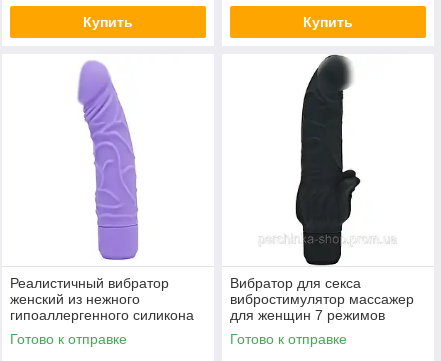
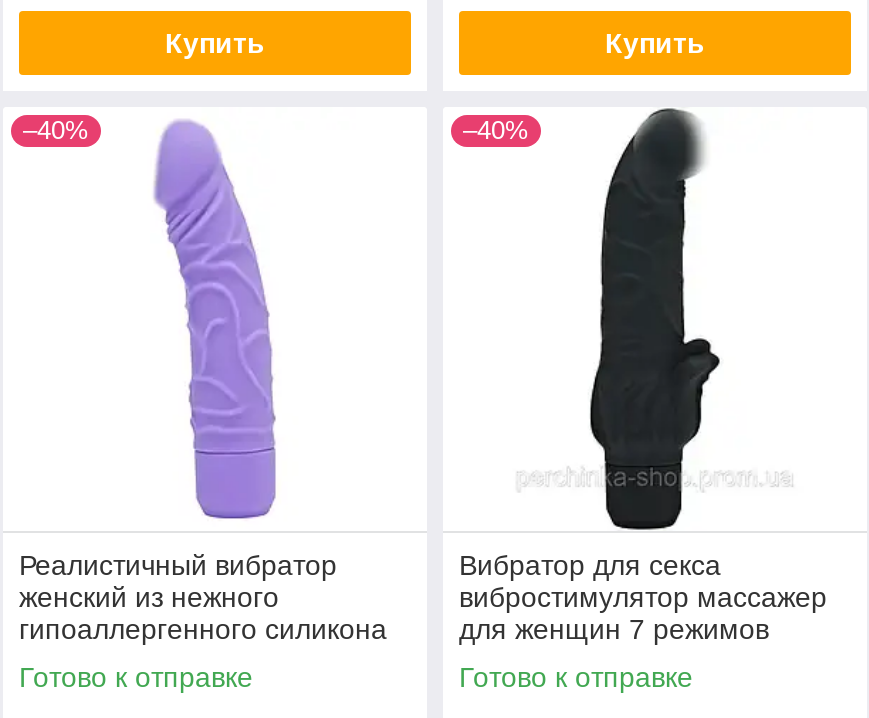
+ –40%

+ –40%
